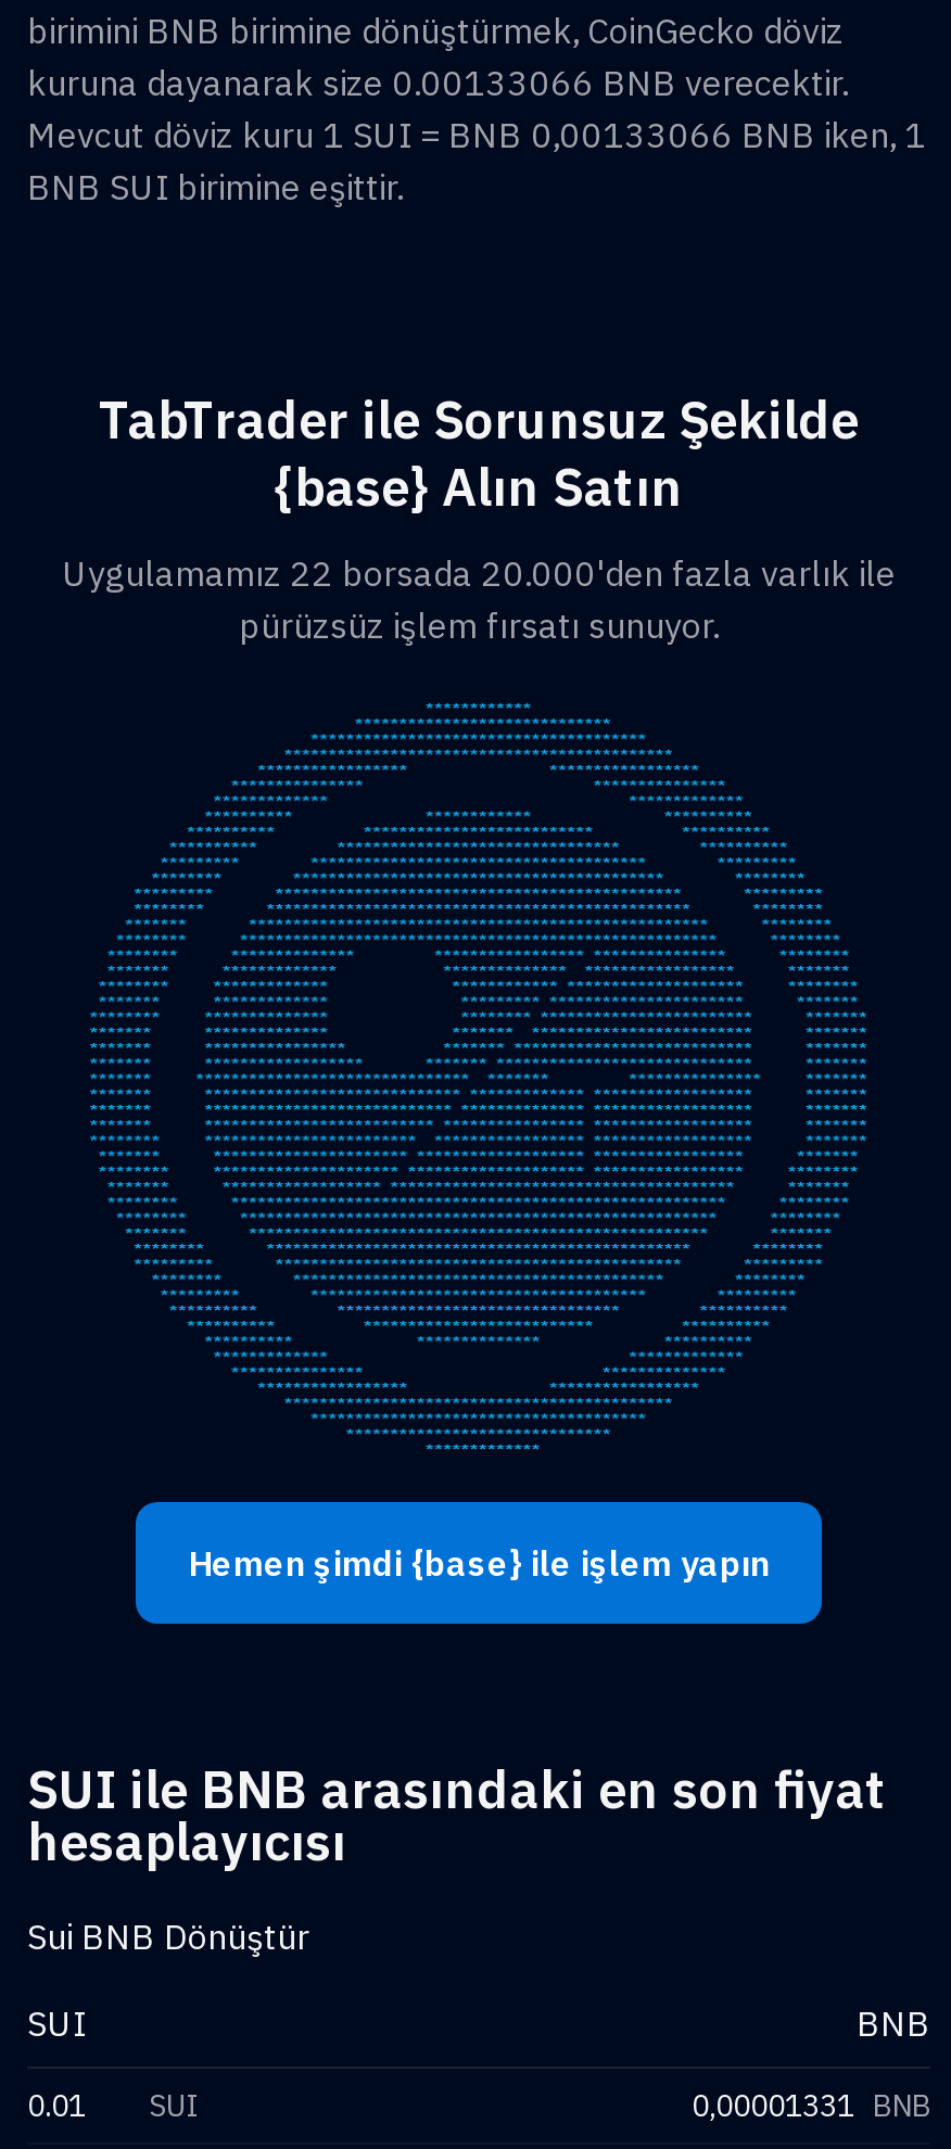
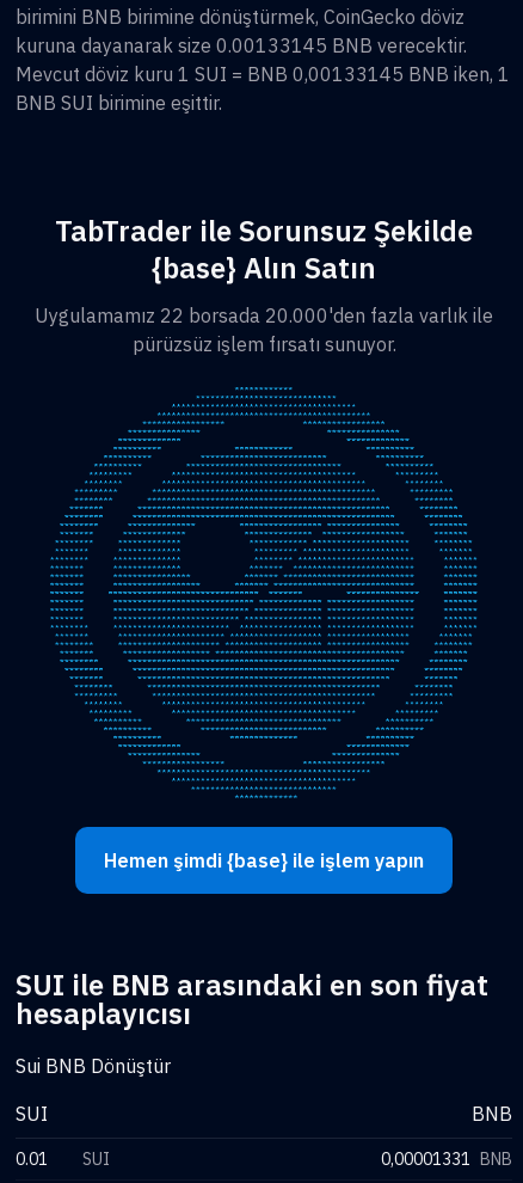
- kuruna dayanarak size 0.00133066 BNB verecektir.
+ kuruna dayanarak size 0.00133145 BNB verecektir.

- Mevcut döviz kuru 1 SUI = BNB 0,00133066 BNB iken, 1
+ Mevcut döviz kuru 1 SUI = BNB 0,00133145 BNB iken, 1
